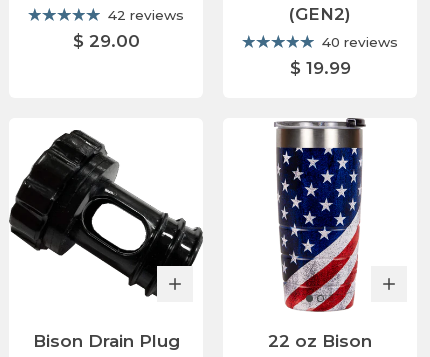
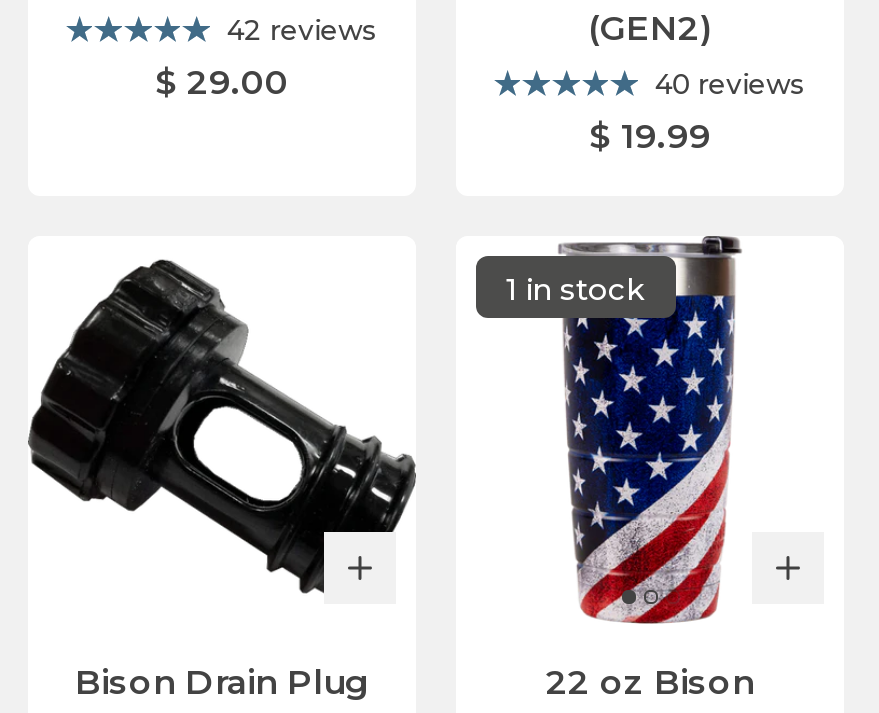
+ 1 in stock
